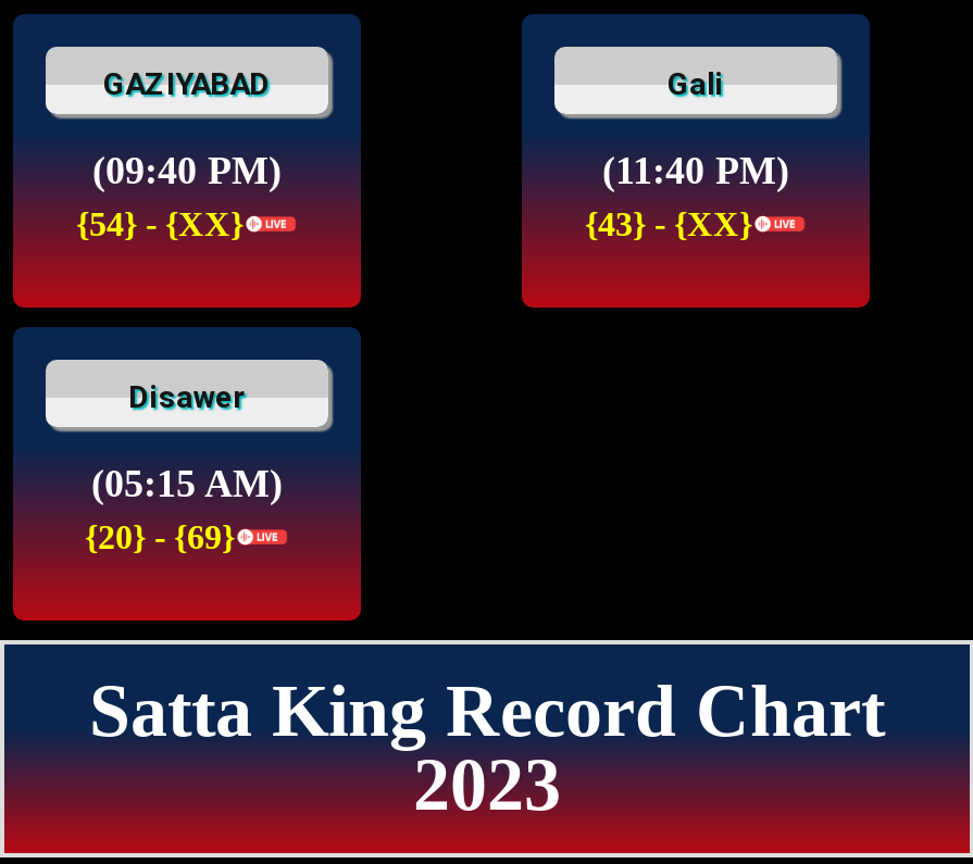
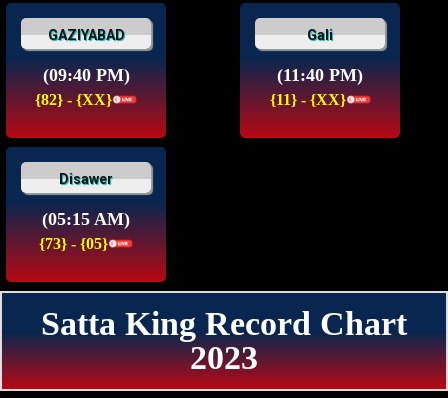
- {54} - {XX}
+ {82} - {XX}

- {43} - {XX}
+ {11} - {XX}

- {20} - {69}
+ {73} - {05}
